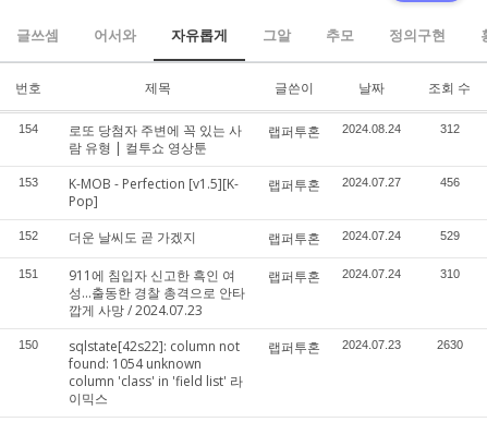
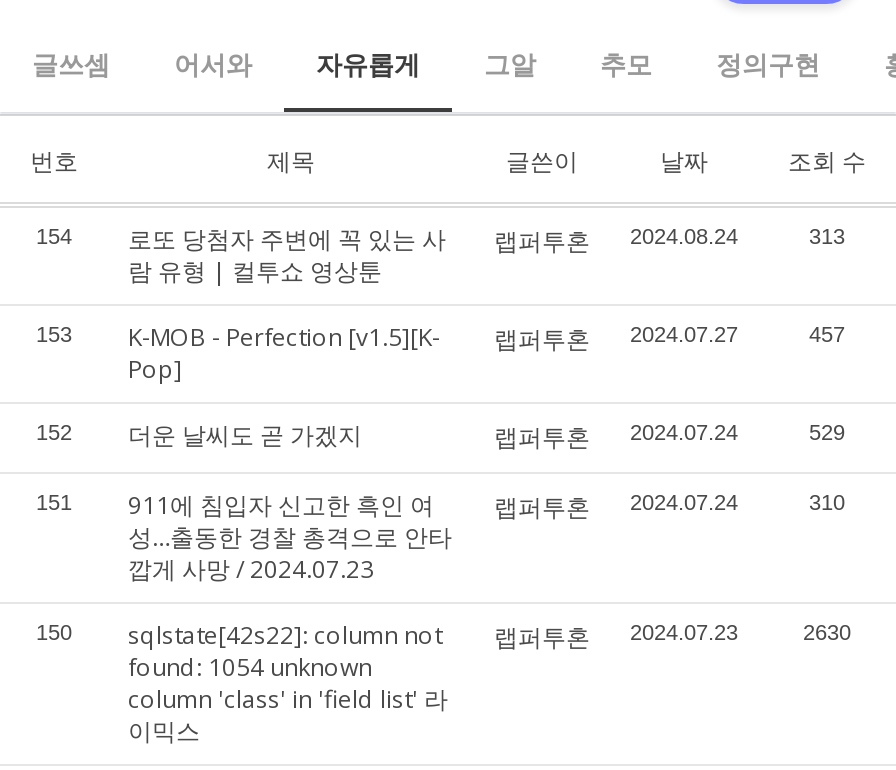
- 312
+ 313

- 456
+ 457
